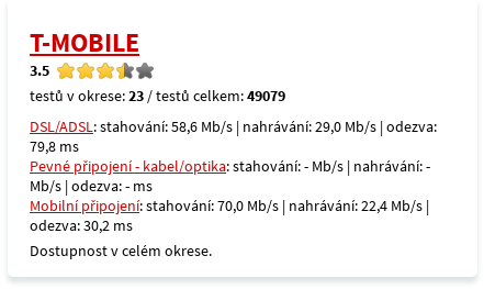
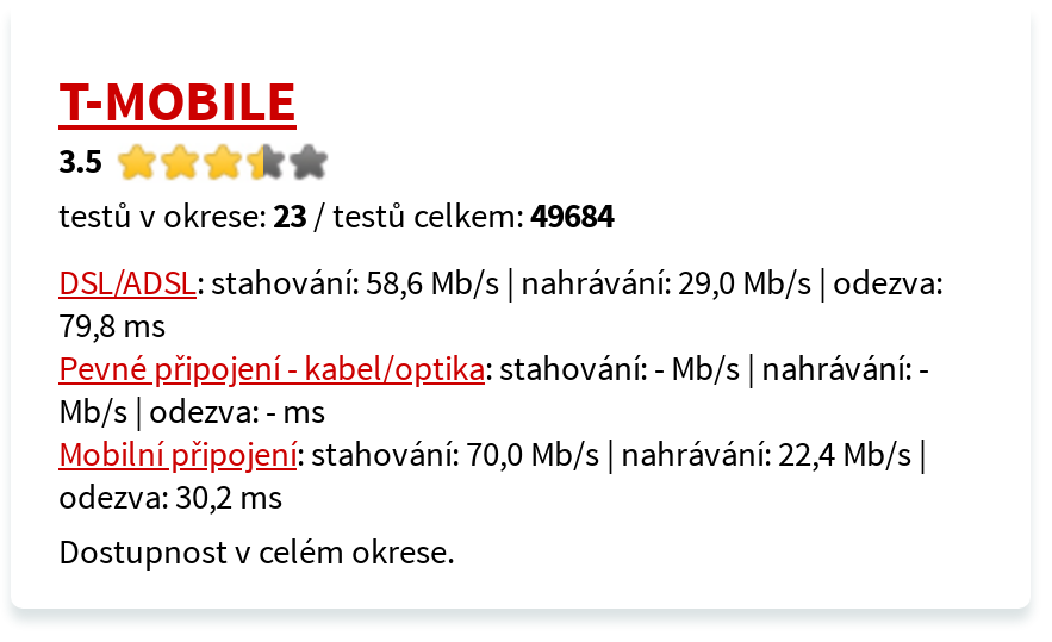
- testů v okrese: 23 / testů celkem: 49079
+ testů v okrese: 23 / testů celkem: 49684
